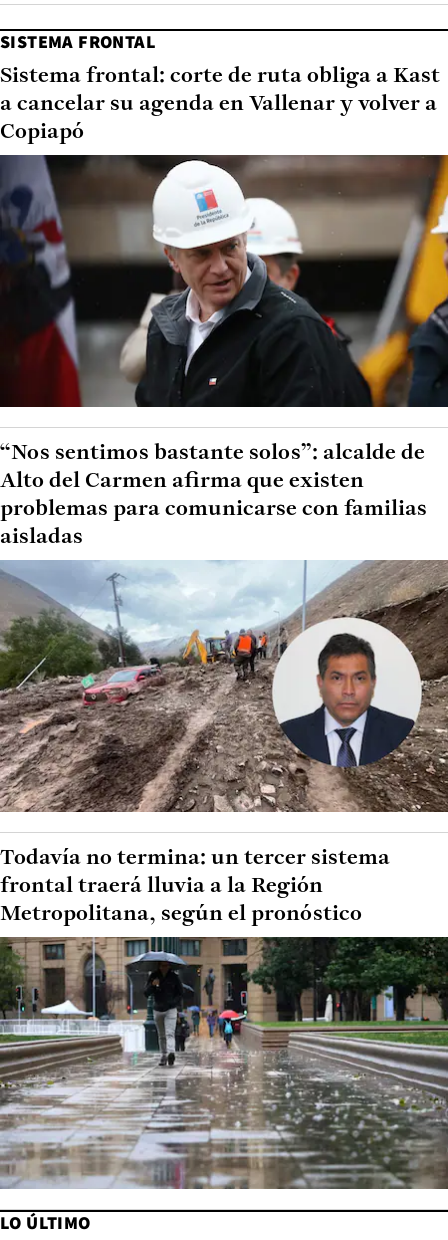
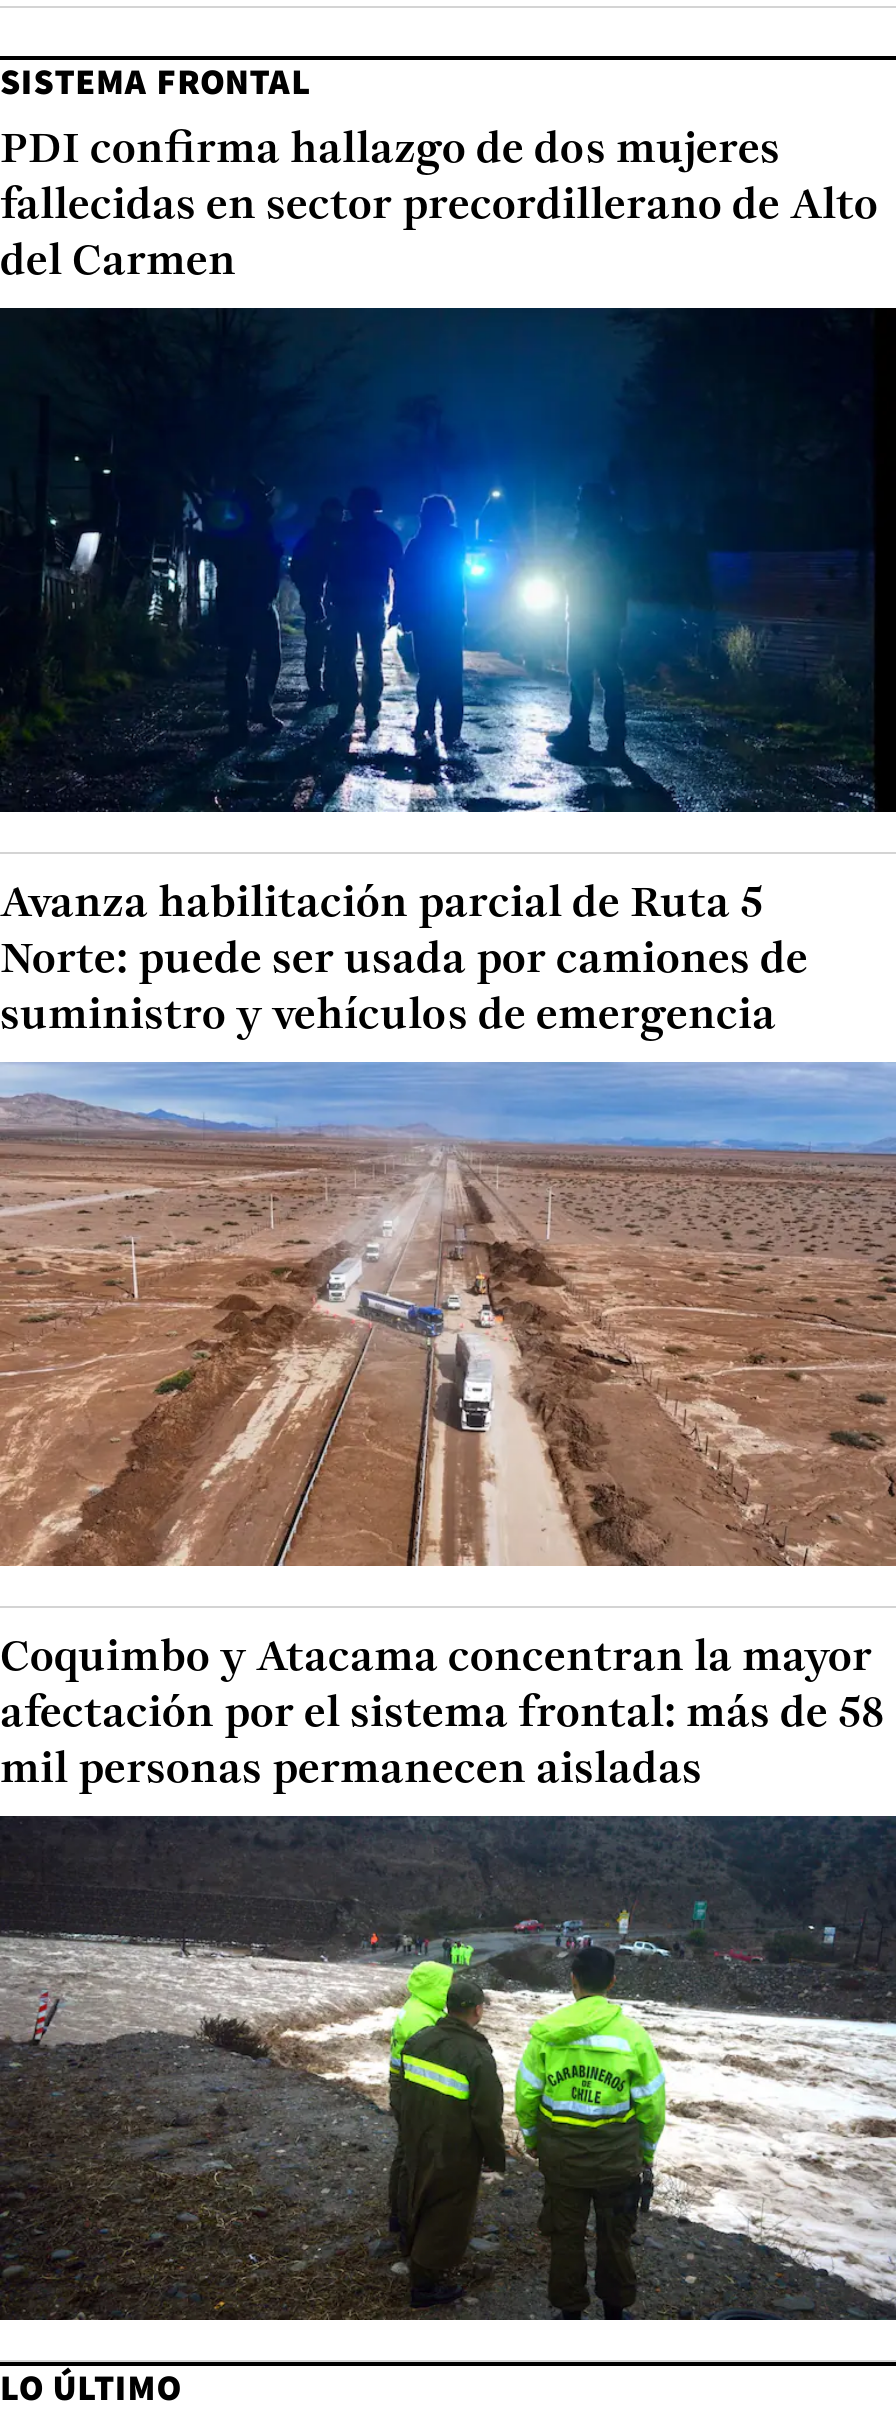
- Sistema frontal: corte de ruta obliga a Kast
- a cancelar su agenda en Vallenar y volver a
- Copiapó
+ PDI confirma hallazgo de dos mujeres
+ fallecidas en sector precordillerano de Alto
+ del Carmen

- [image]
- “Nos sentimos bastante solos”: alcalde de
- Alto del Carmen afirma que existen
- problemas para comunicarse con familias
- aisladas
+ [image]
+ Avanza habilitación parcial de Ruta 5
+ Norte: puede ser usada por camiones de
+ suministro y vehículos de emergencia

- [image]
- Todavía no termina: un tercer sistema
- frontal traerá lluvia a la Región
- Metropolitana, según el pronóstico
+ [image]
+ Coquimbo y Atacama concentran la mayor
+ afectación por el sistema frontal: más de 58
+ mil personas permanecen aisladas

- [image]
+ [image]
